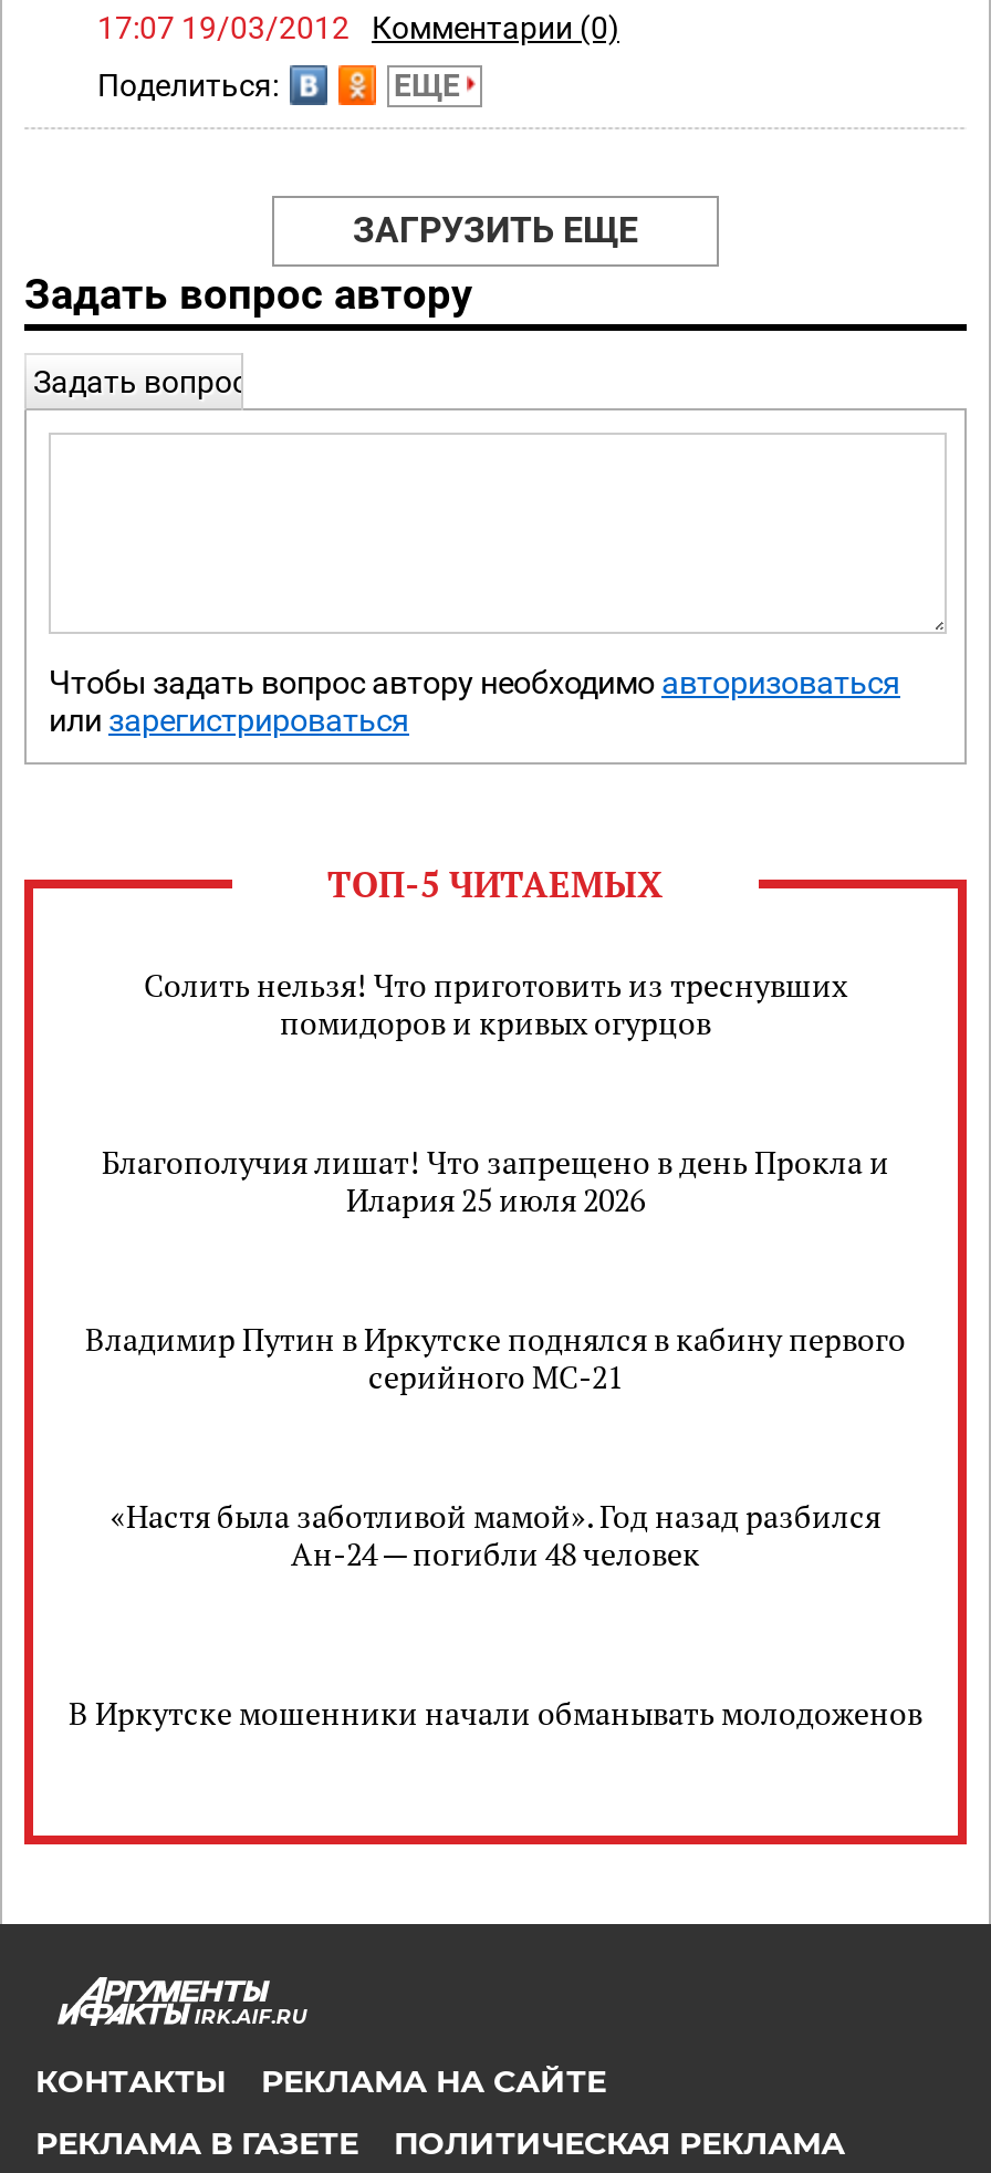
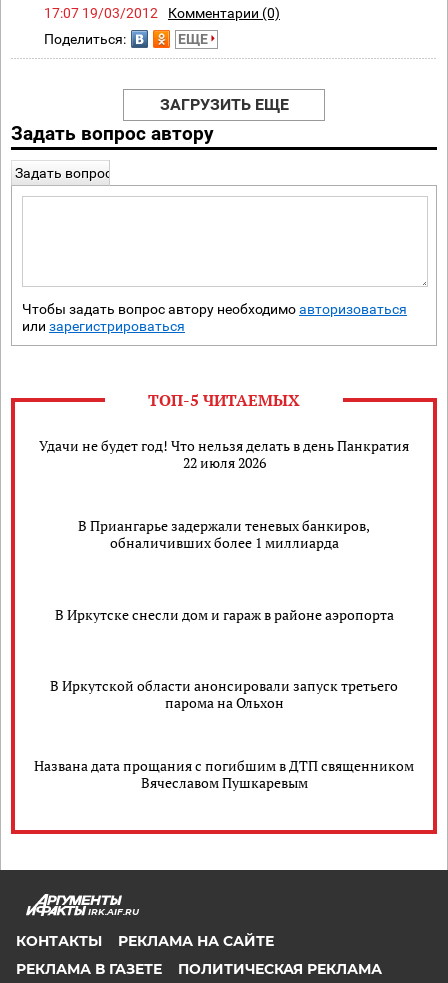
- Солить нельзя! Что приготовить из треснувших
- помидоров и кривых огурцов
+ Удачи не будет год! Что нельзя делать в день Панкратия
+ 22 июля 2026

- Благополучия лишат! Что запрещено в день Прокла и
- Илария 25 июля 2026
+ В Приангарье задержали теневых банкиров,
+ обналичивших более 1 миллиарда

- Владимир Путин в Иркутске поднялся в кабину первого
- серийного МС-21
+ В Иркутске снесли дом и гараж в районе аэропорта

- «Настя была заботливой мамой». Год назад разбился
- Ан-24 — погибли 48 человек
+ В Иркутской области анонсировали запуск третьего
+ парома на Ольхон

- В Иркутске мошенники начали обманывать молодоженов
+ Названа дата прощания с погибшим в ДТП священником
+ Вячеславом Пушкаревым
